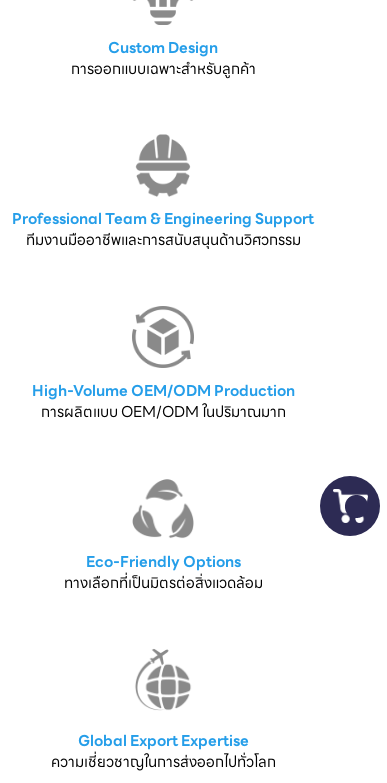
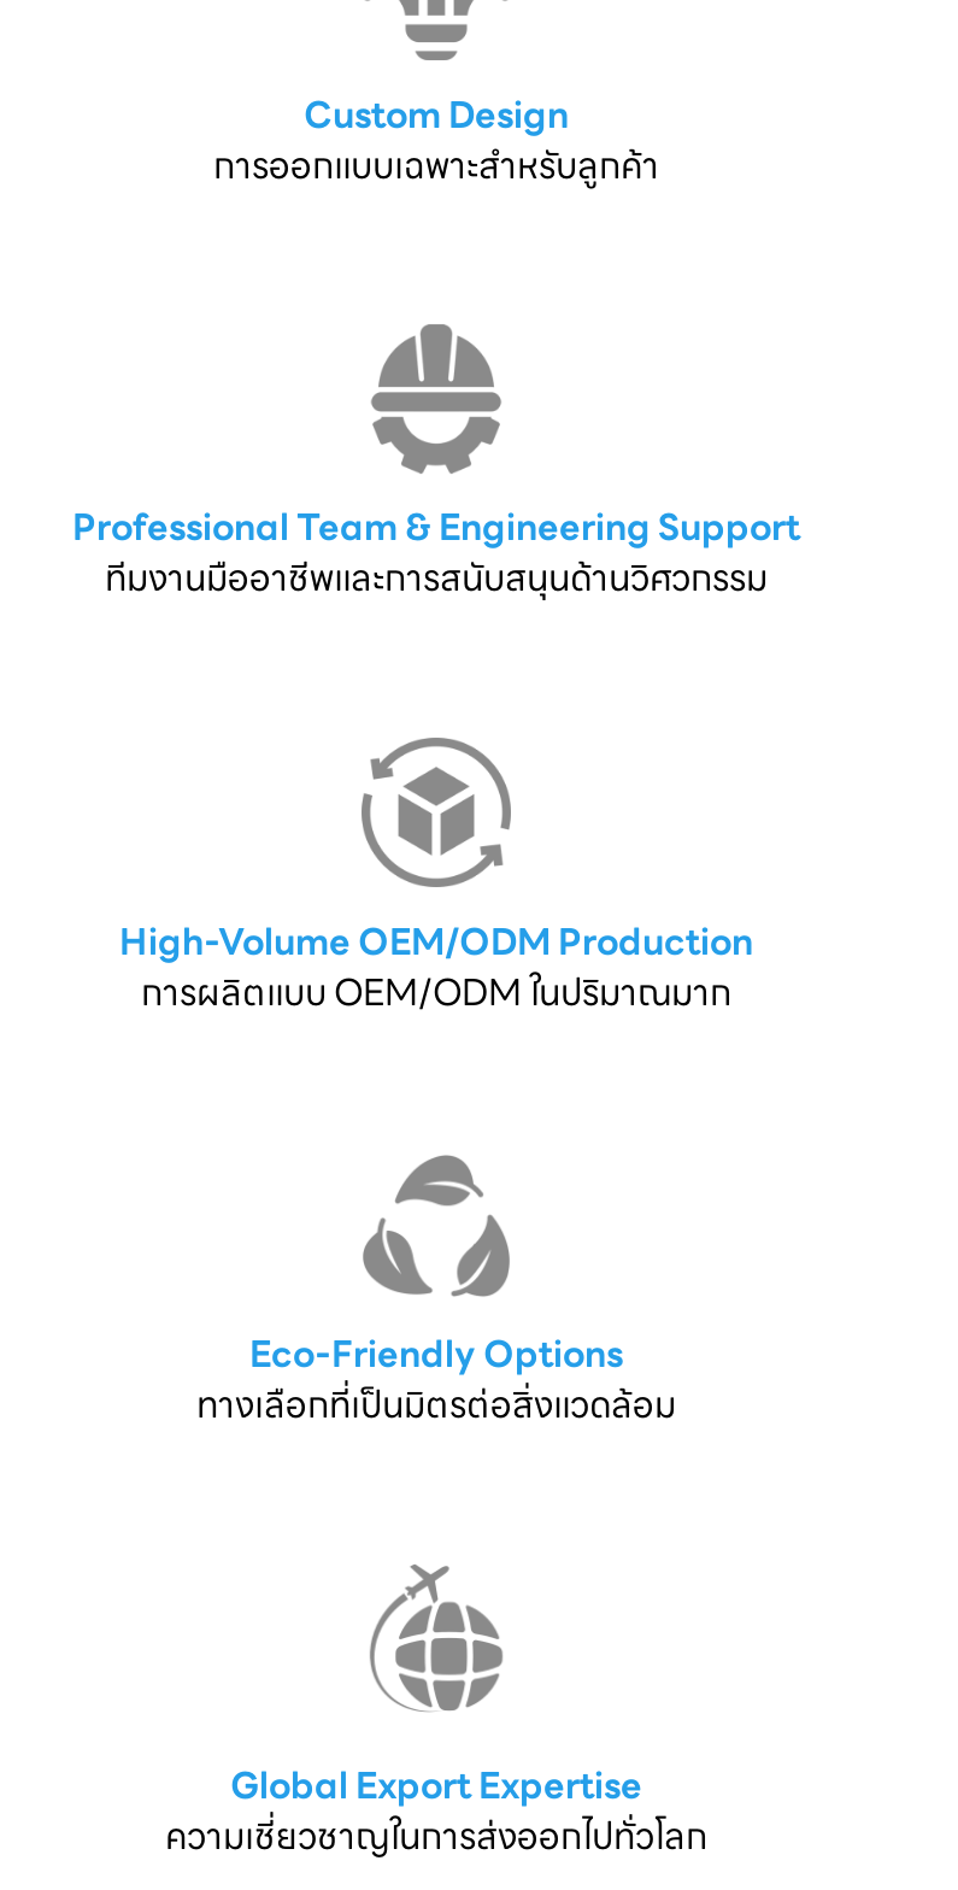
- [image]
